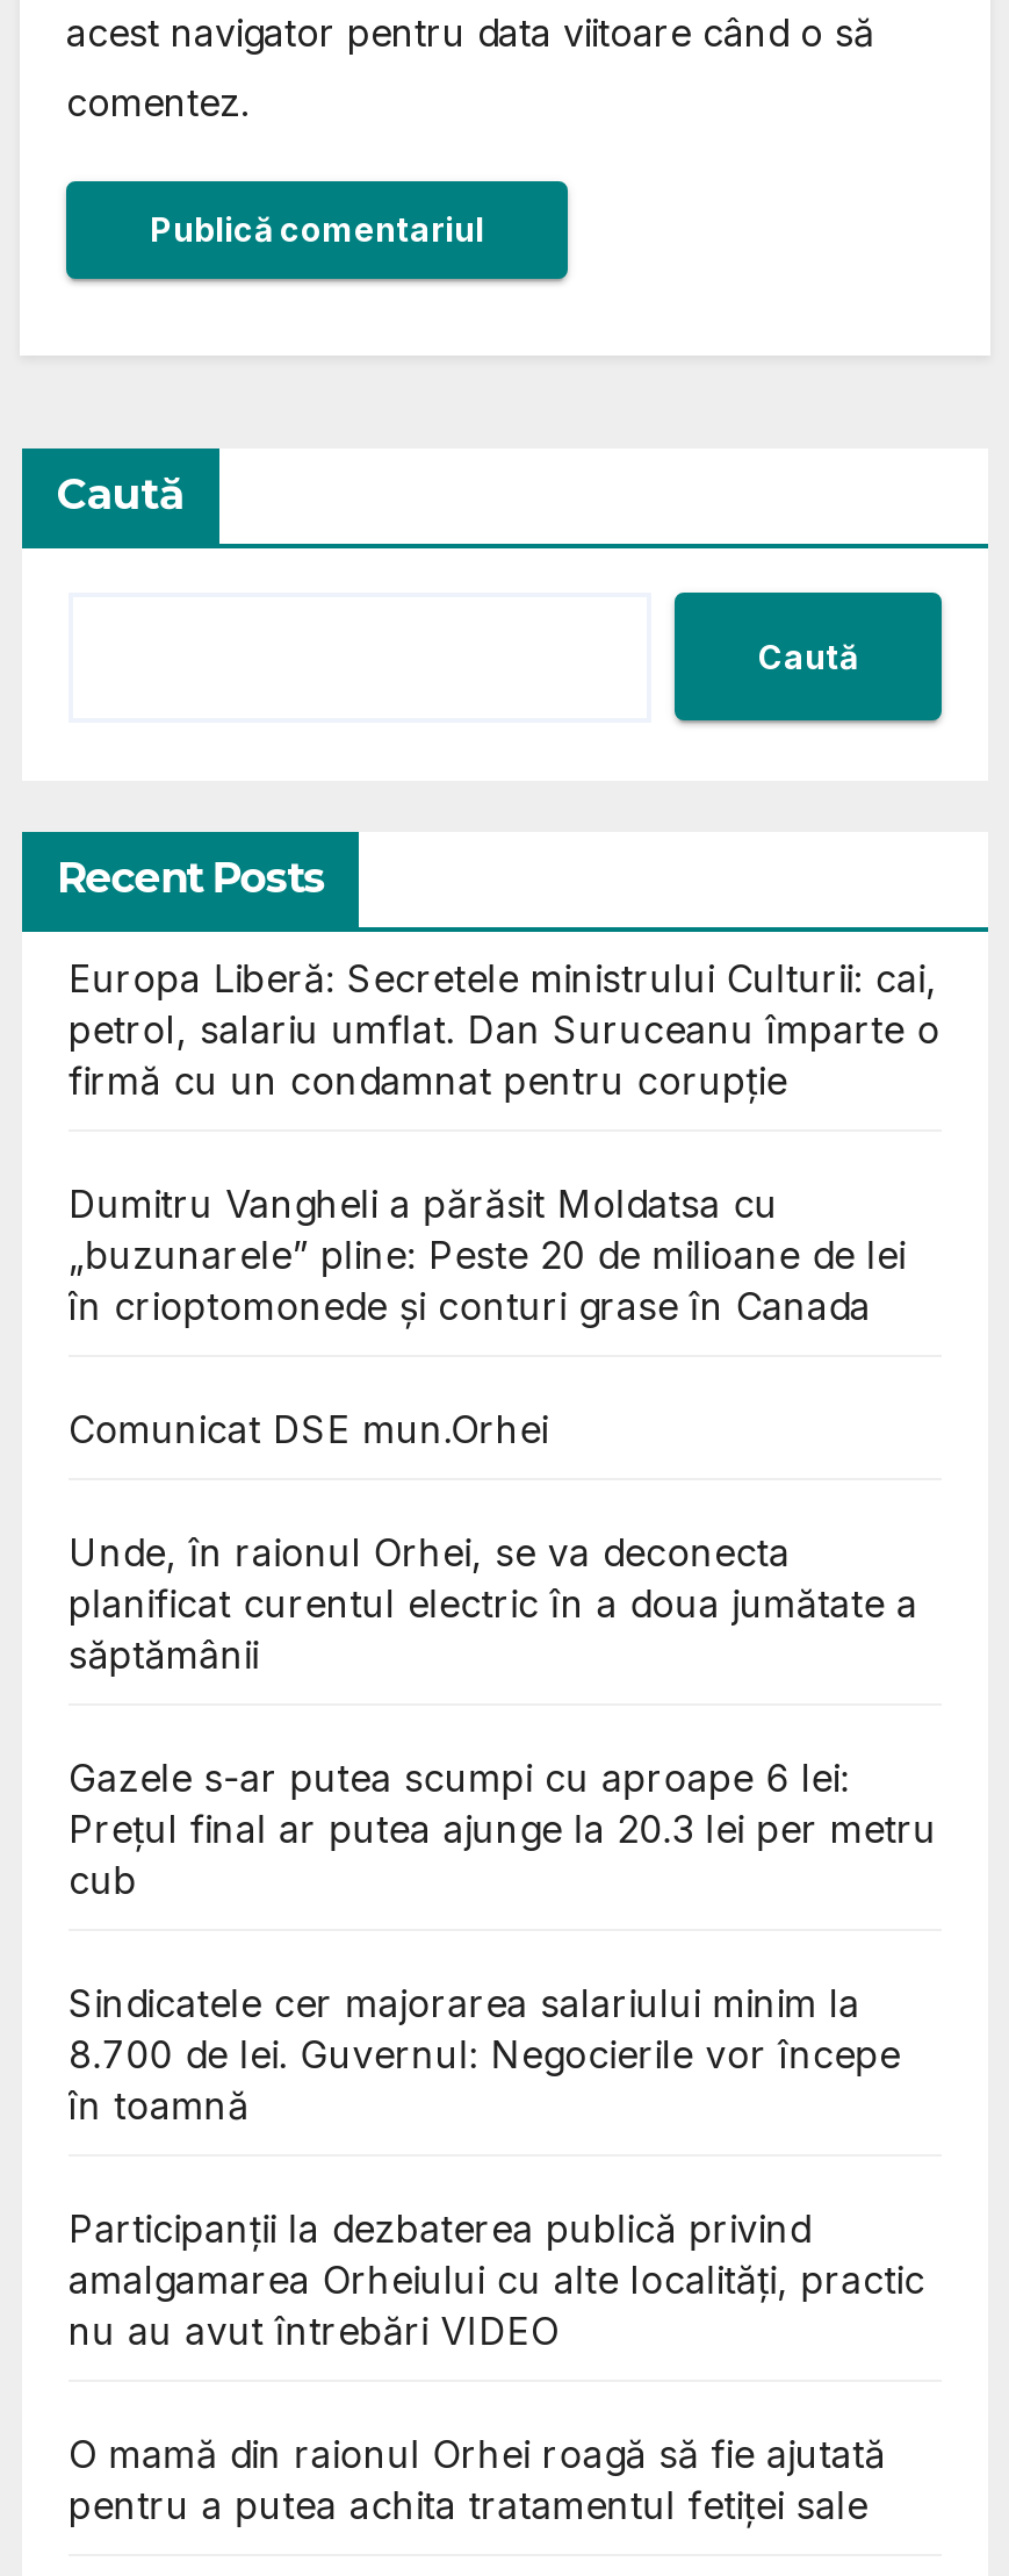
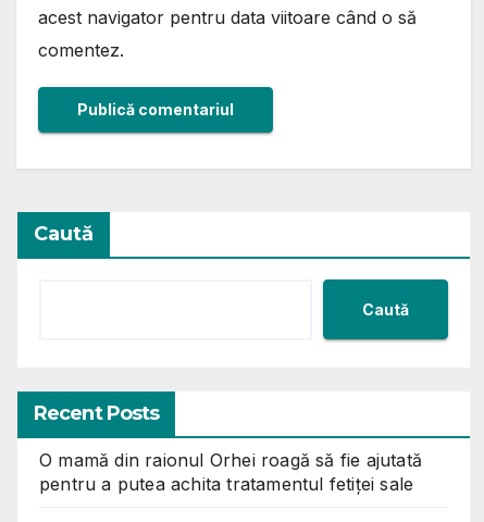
- Europa Liberă: Secretele ministrului Culturii: cai,
- petrol, salariu umflat. Dan Suruceanu împarte o
- firmă cu un condamnat pentru corupție
- Dumitru Vangheli a părăsit Moldatsa cu
- „buzunarele” pline: Peste 20 de milioane de lei
- în crioptomonede și conturi grase în Canada
- Comunicat DSE mun.Orhei
- Unde, în raionul Orhei, se va deconecta
- planificat curentul electric în a doua jumătate a
- săptămânii
- Gazele s-ar putea scumpi cu aproape 6 lei:
- Prețul final ar putea ajunge la 20.3 lei per metru
- cub
- Sindicatele cer majorarea salariului minim la
- 8.700 de lei. Guvernul: Negocierile vor începe
- în toamnă
- Participanții la dezbaterea publică privind
- amalgamarea Orheiului cu alte localități, practic
- nu au avut întrebări VIDEO
